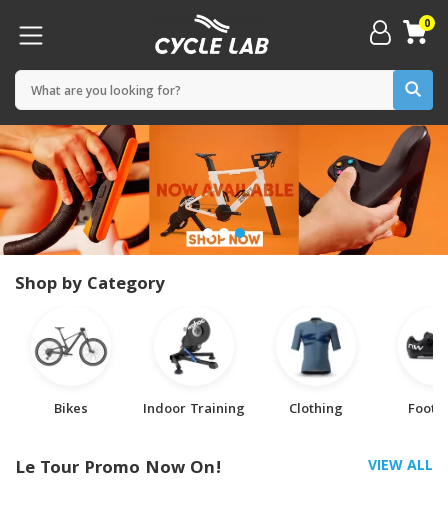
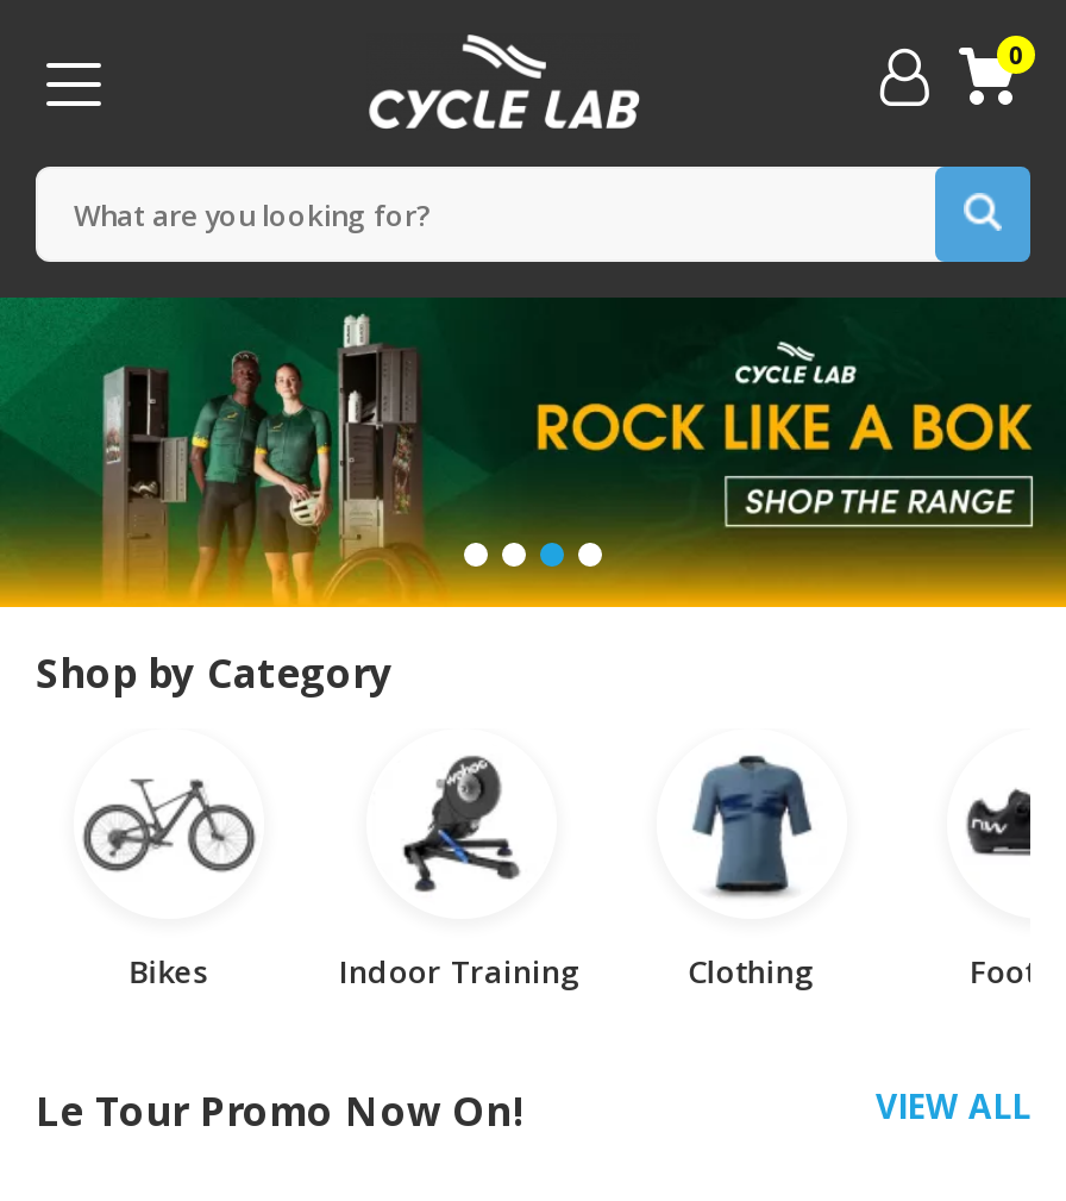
- [image]
+ [image]
